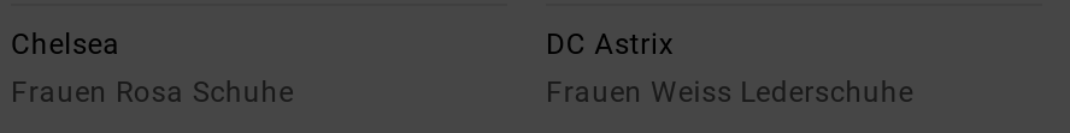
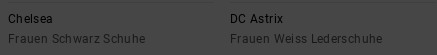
- Frauen Rosa Schuhe
+ Frauen Schwarz Schuhe
